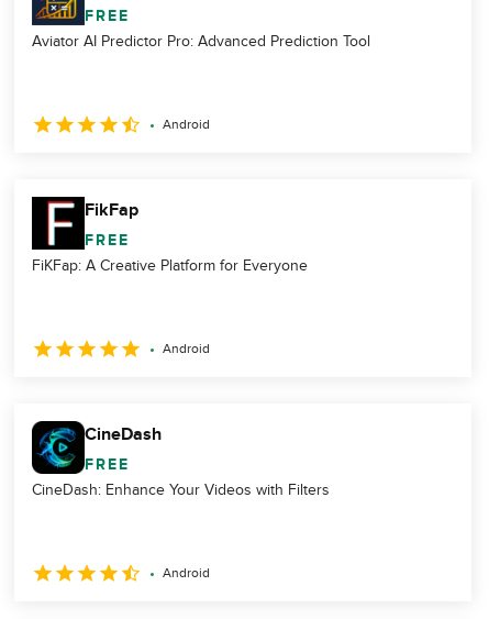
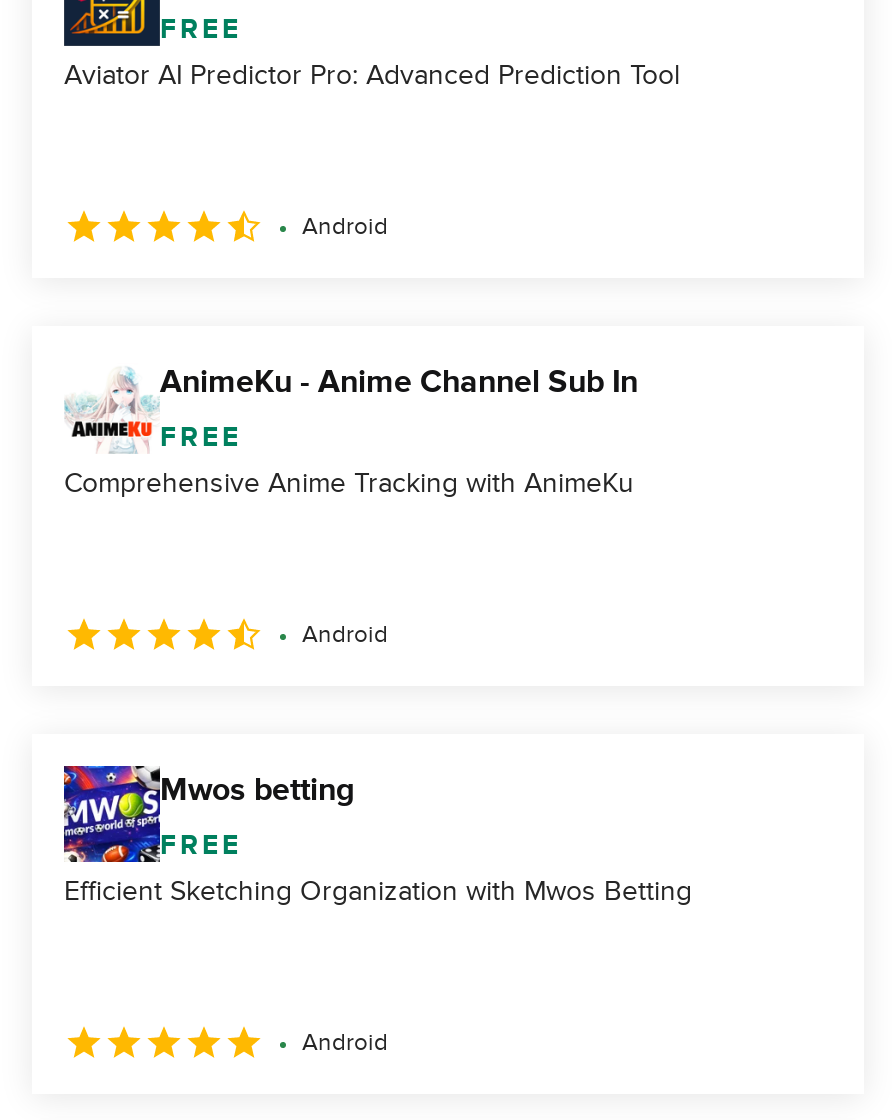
- [image]
- FikFap
+ [image]
+ AnimeKu - Anime Channel Sub In

- FiKFap: A Creative Platform for Everyone
+ Comprehensive Anime Tracking with AnimeKu

- [image]
- CineDash
+ [image]
+ Mwos betting

- CineDash: Enhance Your Videos with Filters
+ Efficient Sketching Organization with Mwos Betting
